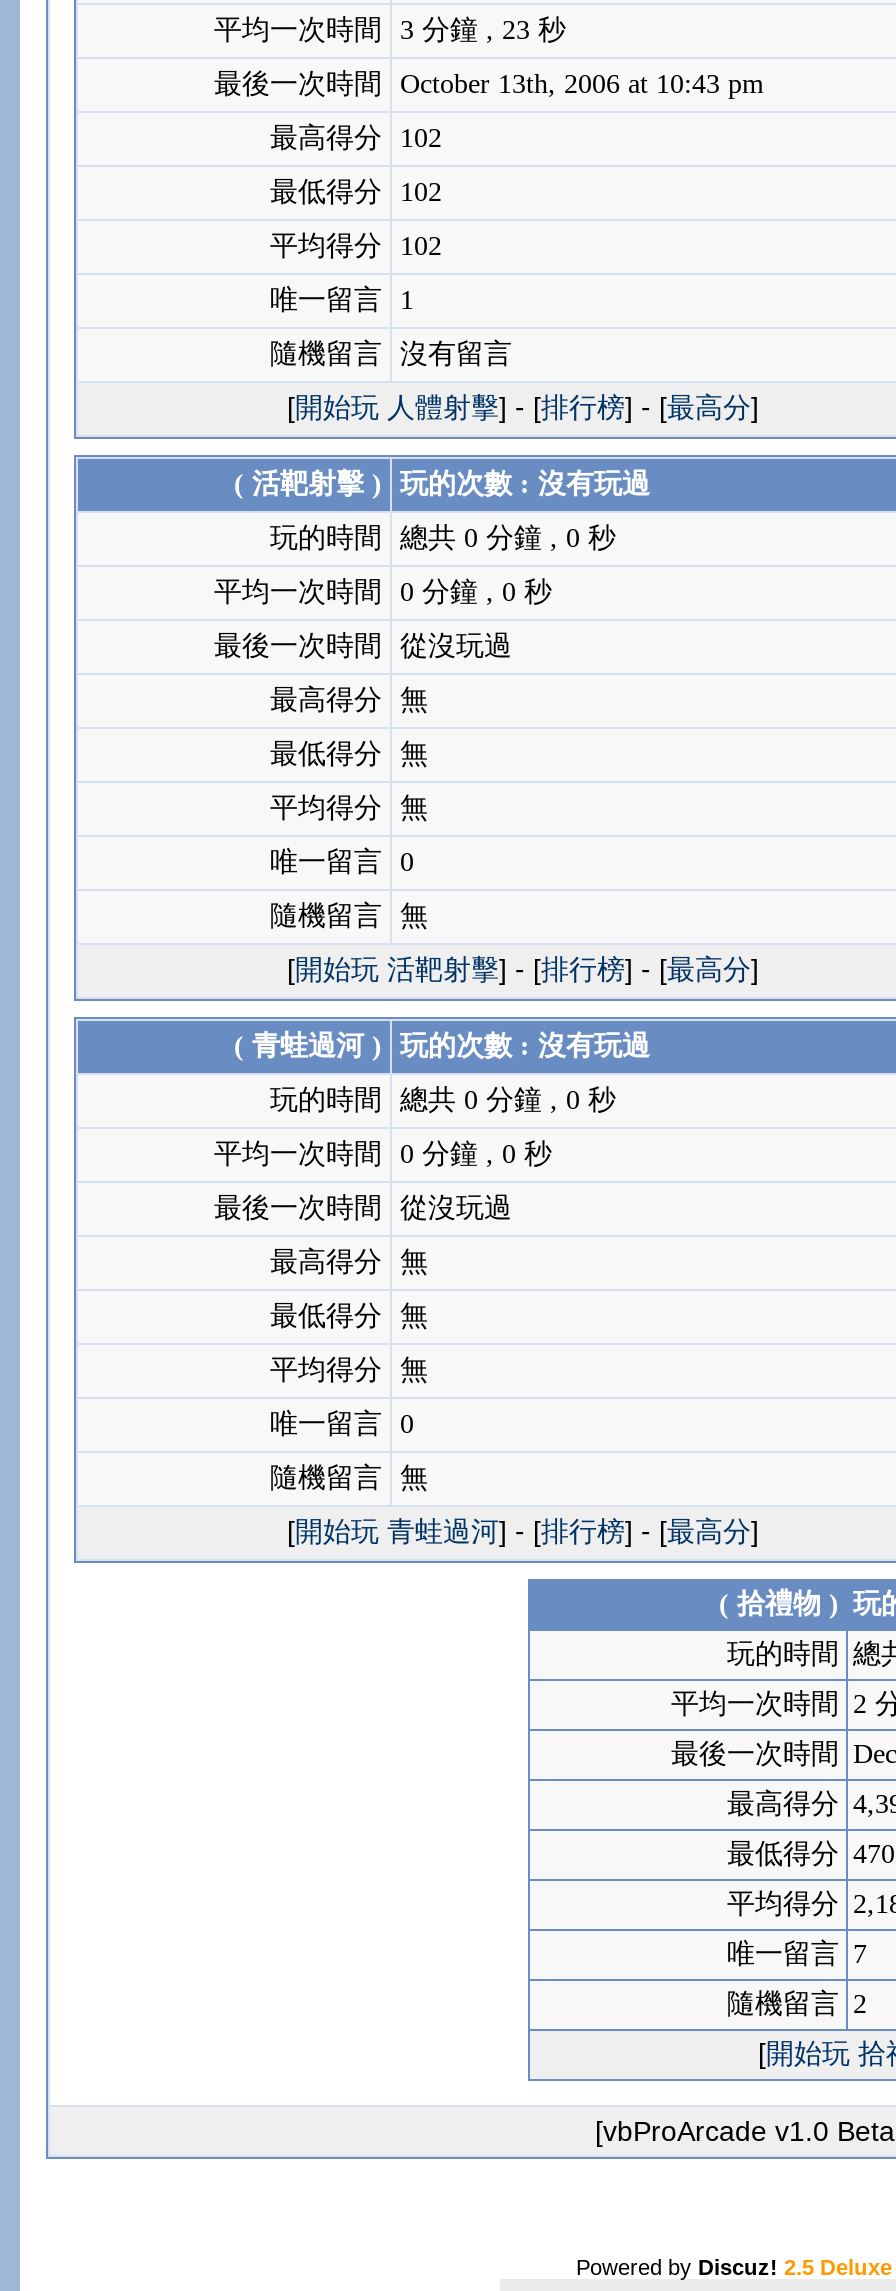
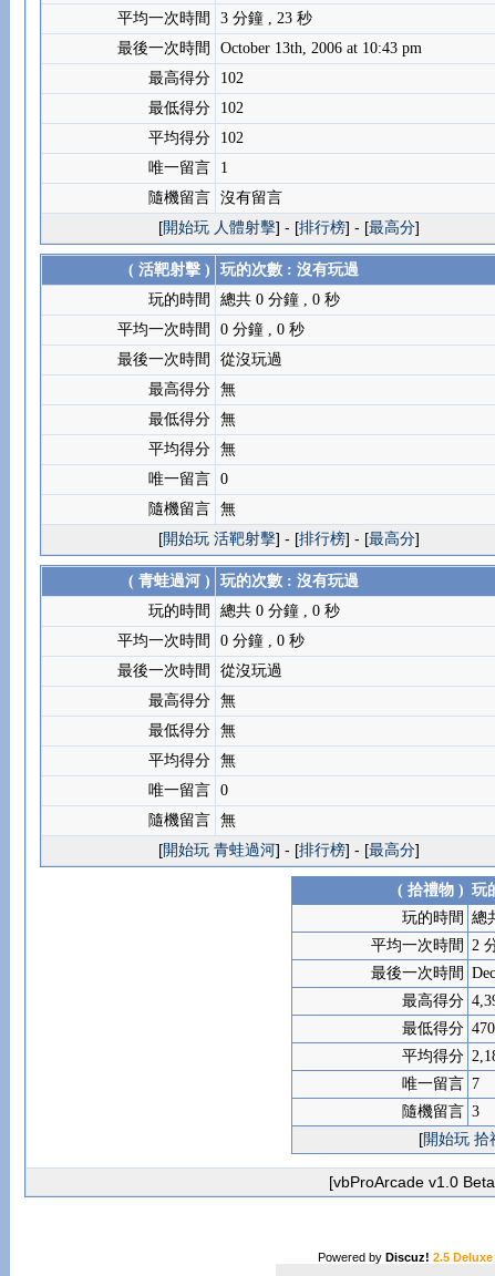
- 隨機留言 2
+ 隨機留言 3
